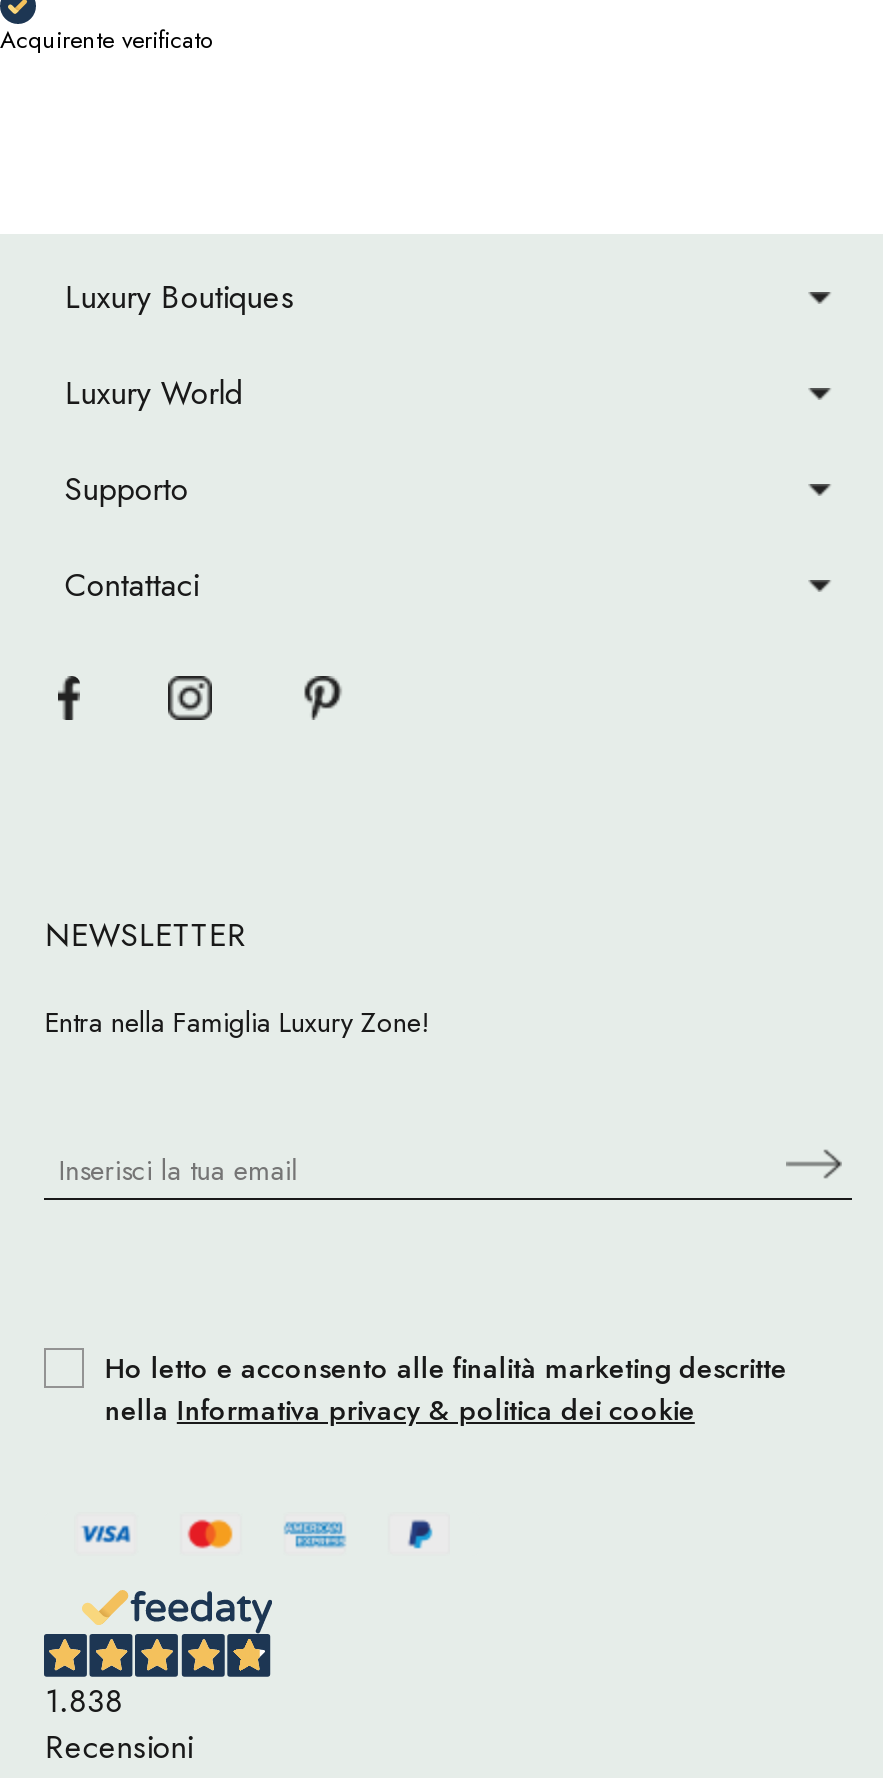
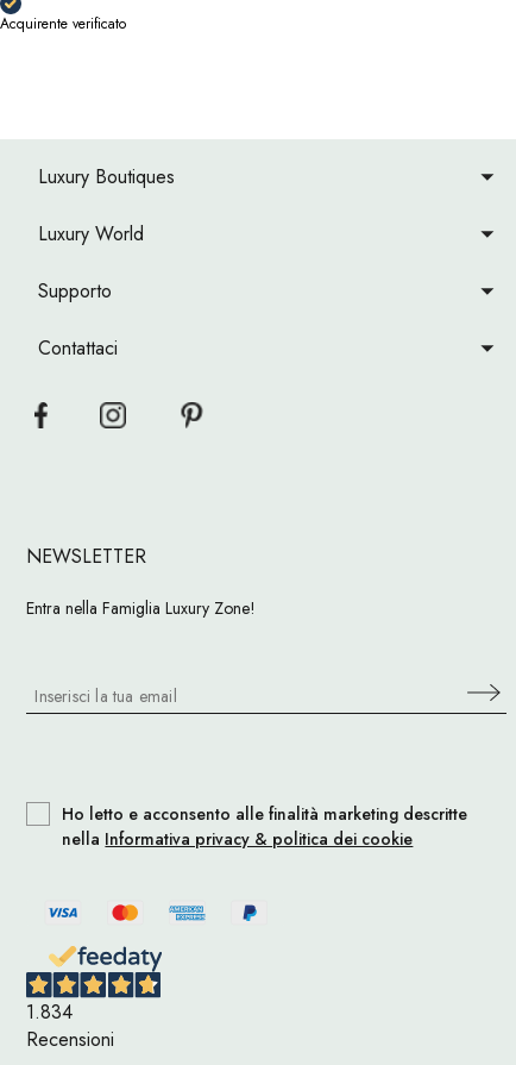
- 1.838
+ 1.834
